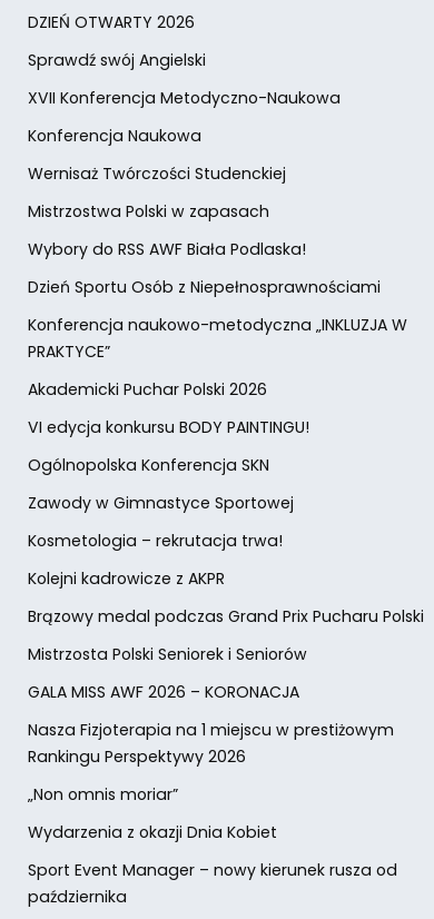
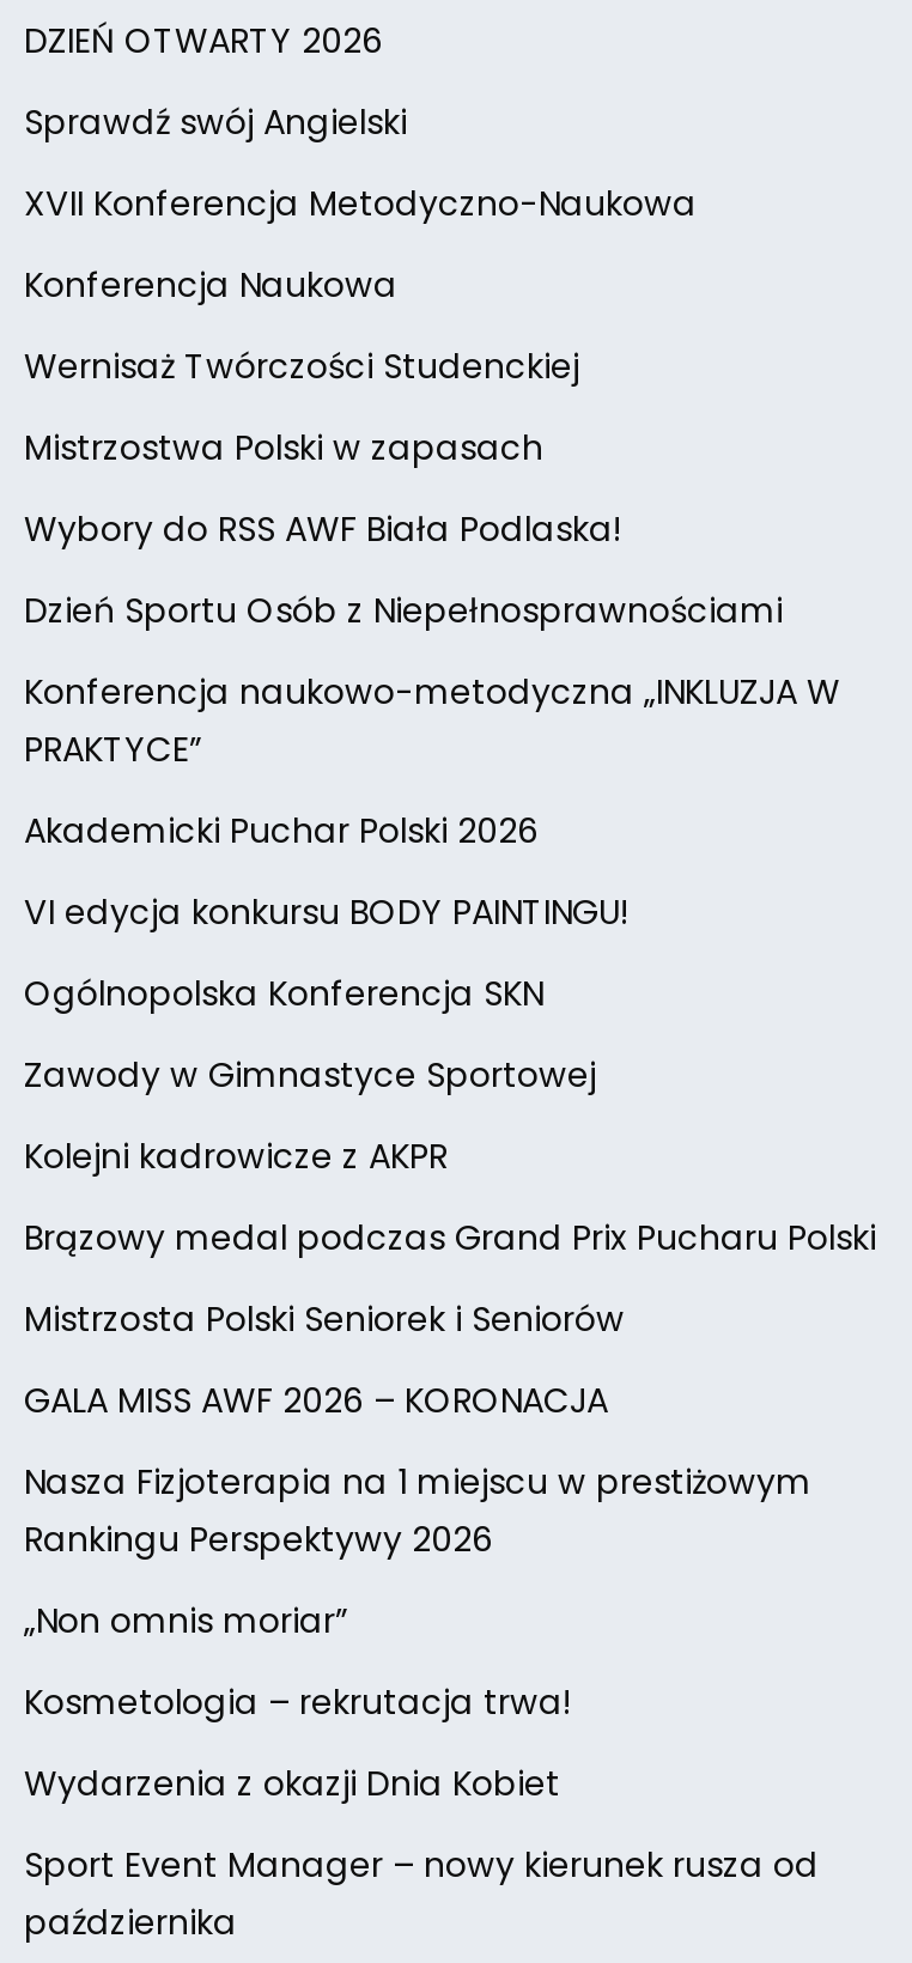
moved down: Kosmetologia – rekrutacja trwa!

moved up: Kolejni kadrowicze z AKPR | Brązowy medal podczas Grand Prix Pucharu Polski | Mistrzosta Polski Seniorek i Seniorów | GALA MISS AWF 2026 – KORONACJA | Nasza Fizjoterapia na 1 miejscu w prestiżowym | Rankingu Perspektywy 2026 | „Non omnis moriar”
